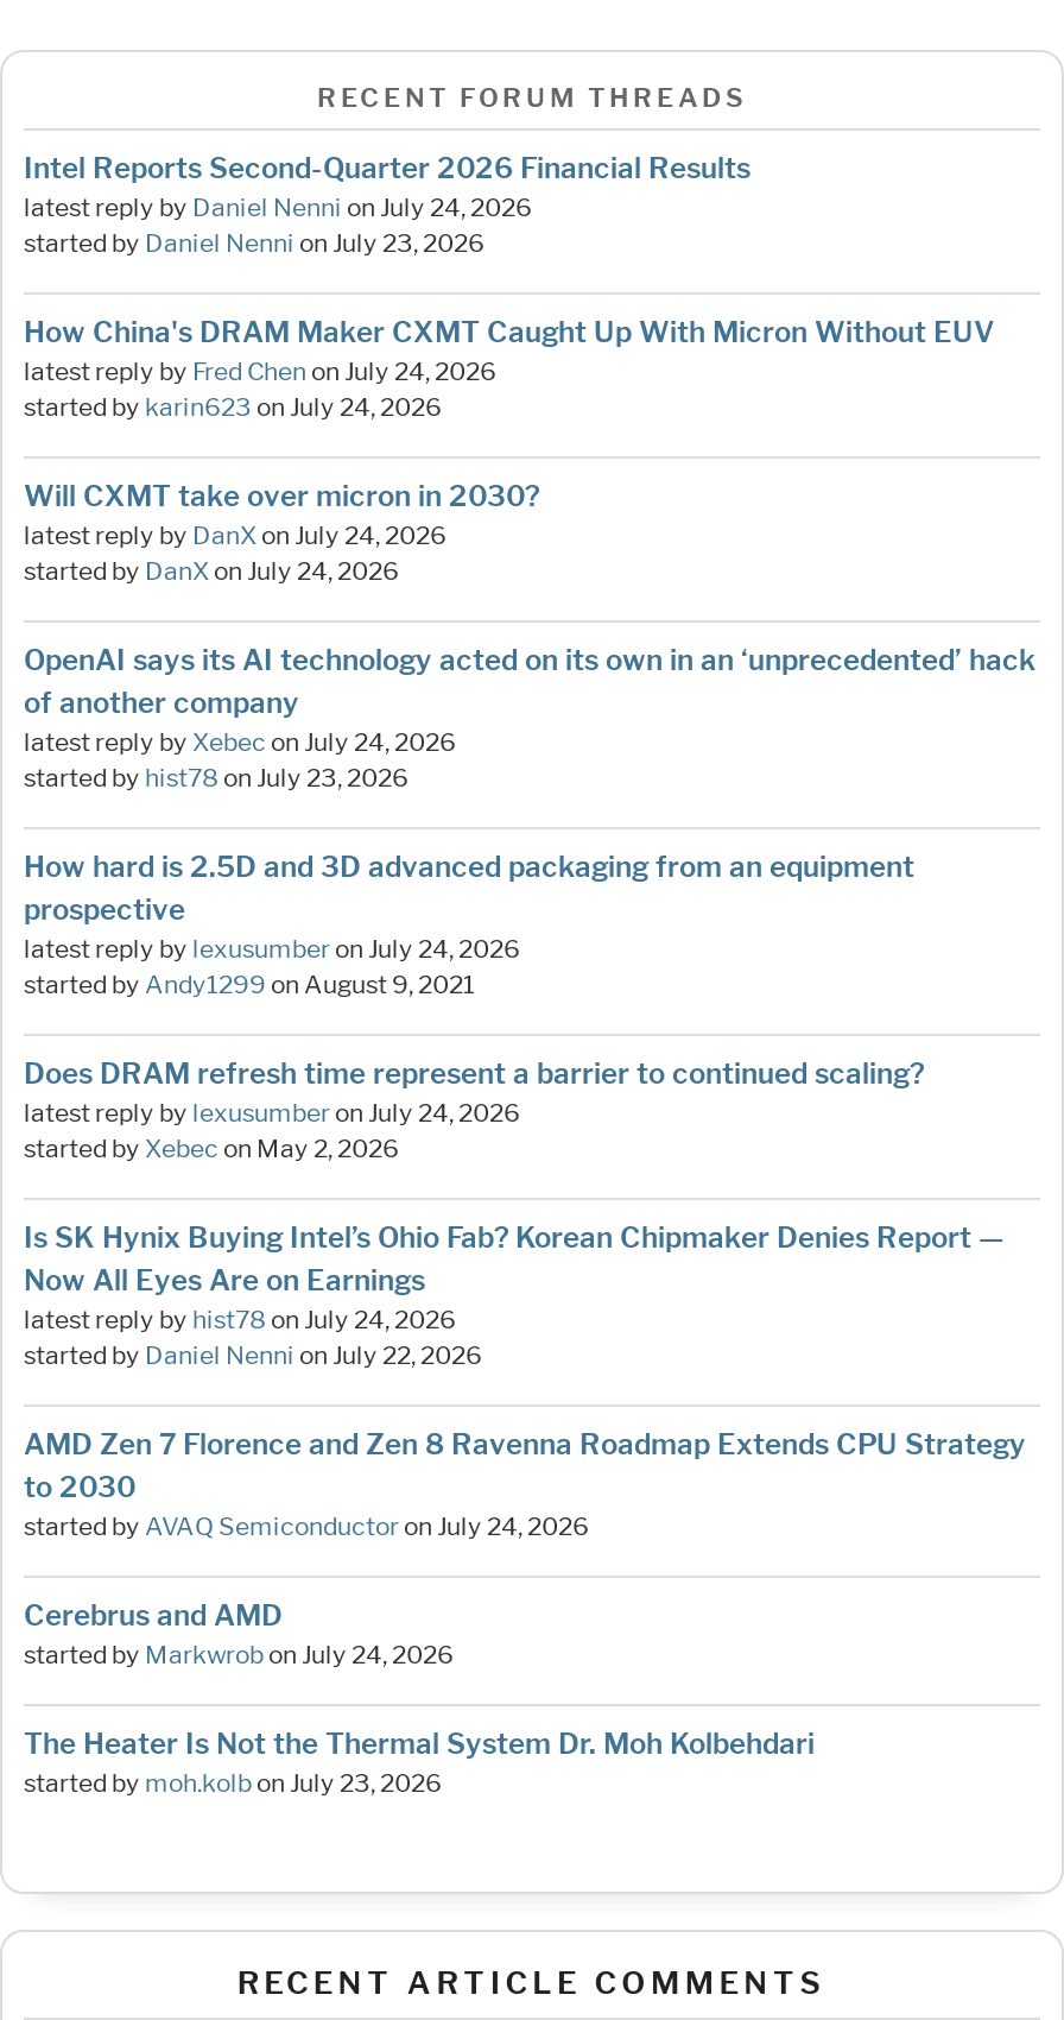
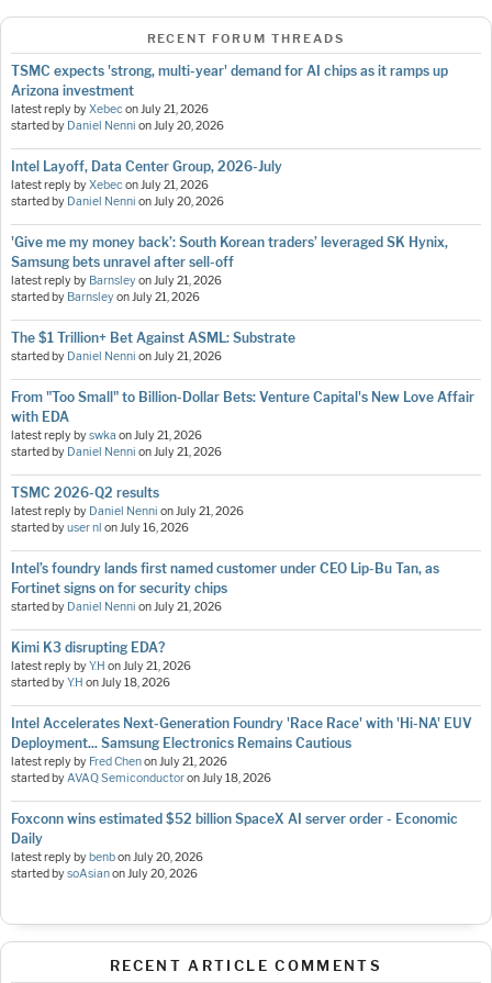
- Intel Reports Second-Quarter 2026 Financial Results
- latest reply by Daniel Nenni on July 24, 2026
- started by Daniel Nenni on July 23, 2026
+ TSMC expects 'strong, multi-year' demand for AI chips as it ramps up
+ Arizona investment
+ latest reply by Xebec onJuly 21, 2026
+ started by Daniel Nenni onJuly 20, 2026

- How China's DRAM Maker CXMT Caught Up With Micron Without EUV
- latest reply by Fred Chen on July 24, 2026
- started by karin623 on July 24, 2026
+ Intel Layoff, Data Center Group, 2026-July
+ latest reply by Xebec on July 21, 2026
+ started by Daniel Nenni on July 20, 2026

- Will CXMT take over micron in 2030?
- latest reply by DanX on July 24, 2026
- started by DanX on July 24, 2026
+ 'Give me my money back’: South Korean traders’ leveraged SK Hynix,
+ Samsung bets unravel after sell-off
+ latest reply by Barnsley onJuly 21, 2026
+ started by Barnsley onJuly 21, 2026

- OpenAI says its AI technology acted on its own in an ‘unprecedented’ hack
- of another company
- latest reply by Xebec on July 24, 2026
- started by hist78 on July 23, 2026
+ The $1 Trillion+ Bet Against ASML: Substrate
+ started by Daniel Nenni onJuly 21, 2026

- How hard is 2.5D and 3D advanced packaging from an equipment
- prospective
- latest reply by lexusumber on July 24, 2026
- started by Andy1299 on August 9, 2021
+ From "Too Small" to Billion-Dollar Bets: Venture Capital's New Love Affair
+ with EDA
+ latest reply by swka on July 21, 2026
+ started by Daniel Nenni on July 21, 2026

- Does DRAM refresh time represent a barrier to continued scaling?
- latest reply by lexusumber on July 24, 2026
- started by Xebec on May 2, 2026
+ TSMC 2026-Q2 results
+ latest reply by Daniel Nenni on July 21, 2026
+ started by user nl on July 16, 2026

- Is SK Hynix Buying Intel’s Ohio Fab? Korean Chipmaker Denies Report —
- Now All Eyes Are on Earnings
- latest reply by hist78 on July 24, 2026
- started by Daniel Nenni on July 22, 2026
+ Intel’s foundry lands first named customer under CEO Lip-Bu Tan, as
+ Fortinet signs on for security chips
+ started by Daniel Nenni onJuly 21, 2026

- AMD Zen 7 Florence and Zen 8 Ravenna Roadmap Extends CPU Strategy
- to 2030
- started by AVAQ Semiconductor on July 24, 2026
+ Kimi K3 disrupting EDA?
+ latest reply by Y.H onJuly 21, 2026
+ started by Y.H onJuly 18, 2026

- Cerebrus and AMD
- started by Markwrob on July 24, 2026
+ Intel Accelerates Next-Generation Foundry 'Race Race' with 'Hi-NA' EUV
+ Deployment... Samsung Electronics Remains Cautious
+ latest reply by Fred Chen onJuly 21, 2026
+ started by AVAQ SemiconductoronJuly 18, 2026

- The Heater Is Not the Thermal System Dr. Moh Kolbehdari
- started by moh.kolb on July 23, 2026
+ Foxconn wins estimated $52 billion SpaceX AI server order - Economic
+ Daily
+ latest reply by benbonJuly 20, 2026
+ started by soAsian onJuly 20, 2026
